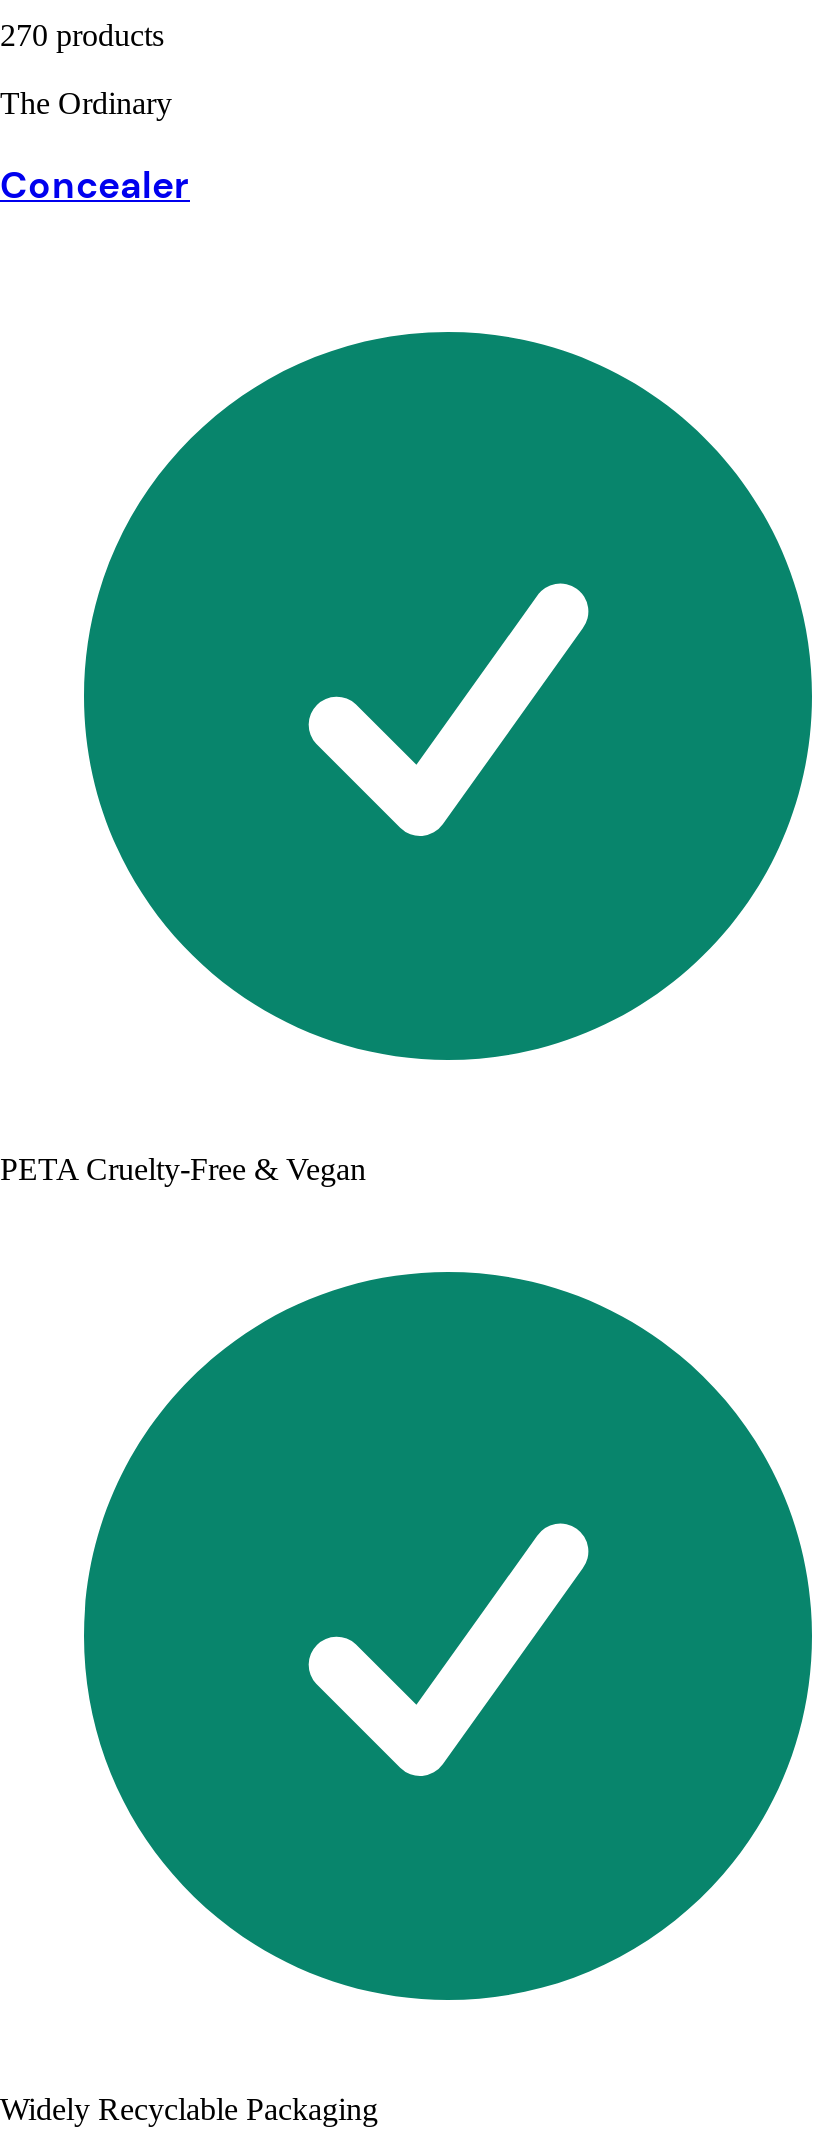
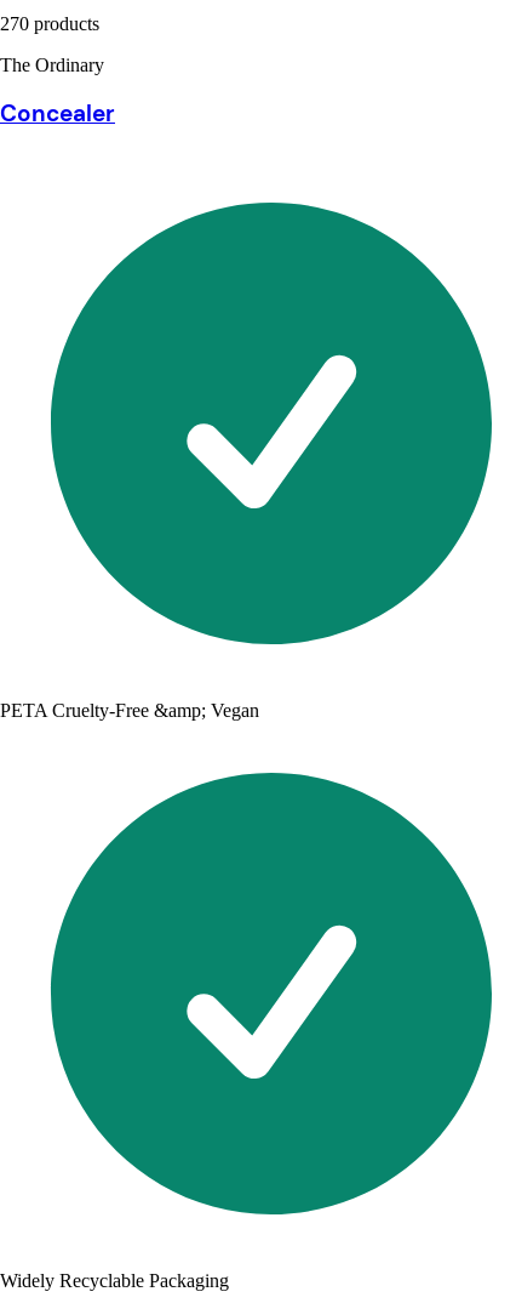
- PETA Cruelty-Free & Vegan
+ PETA Cruelty-Free &amp; Vegan
